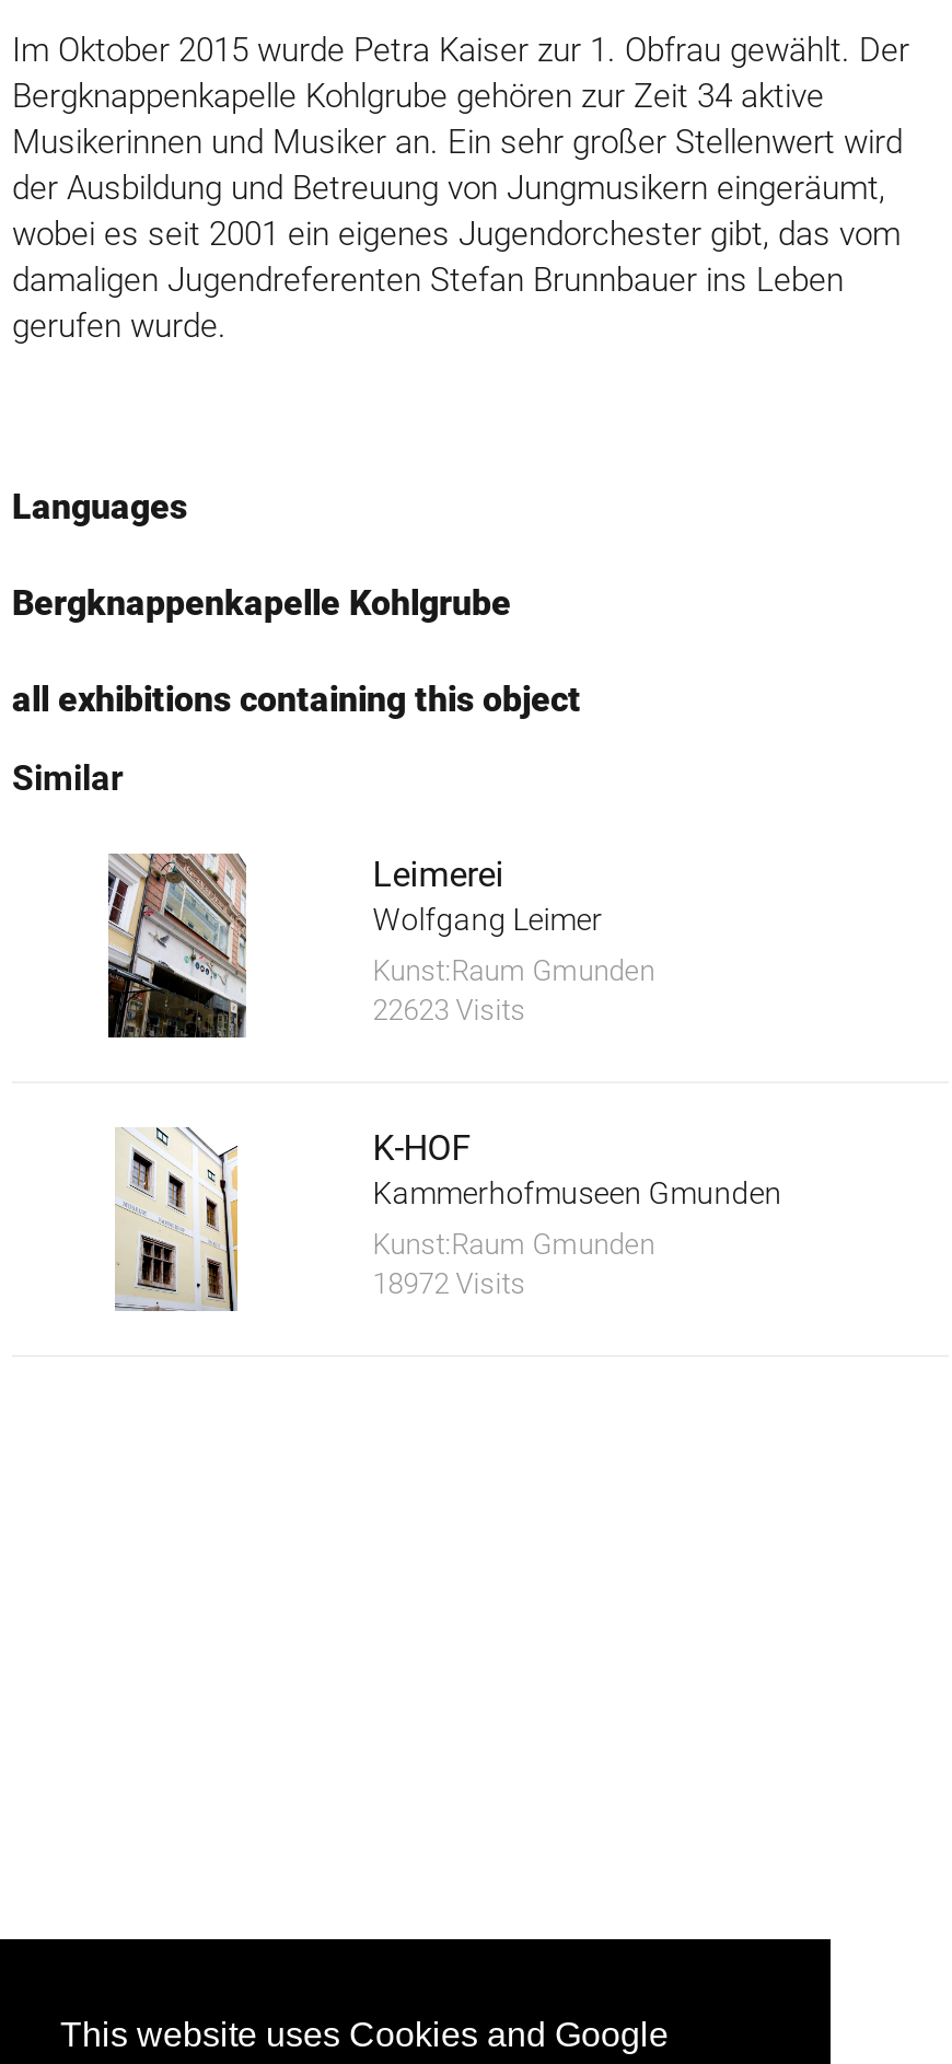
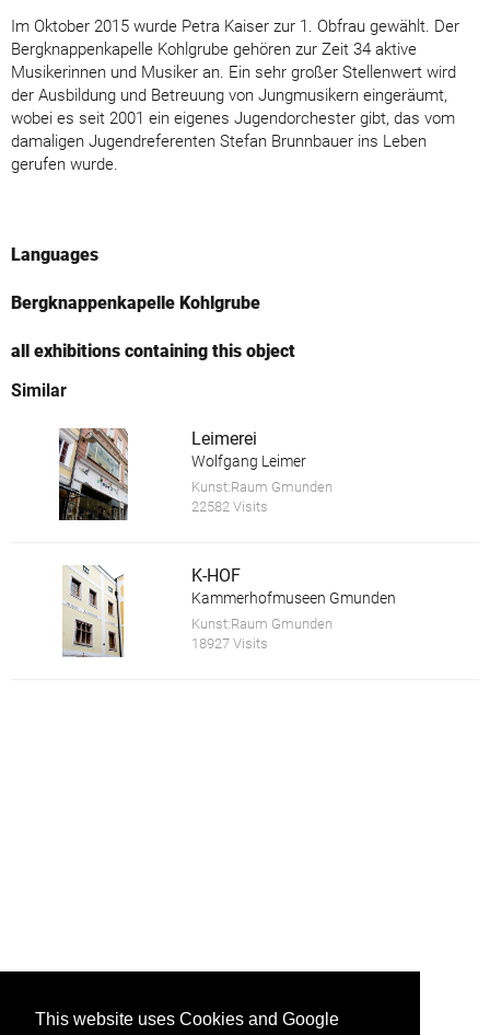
- 22623 Visits
+ 22582 Visits

- 18972 Visits
+ 18927 Visits
